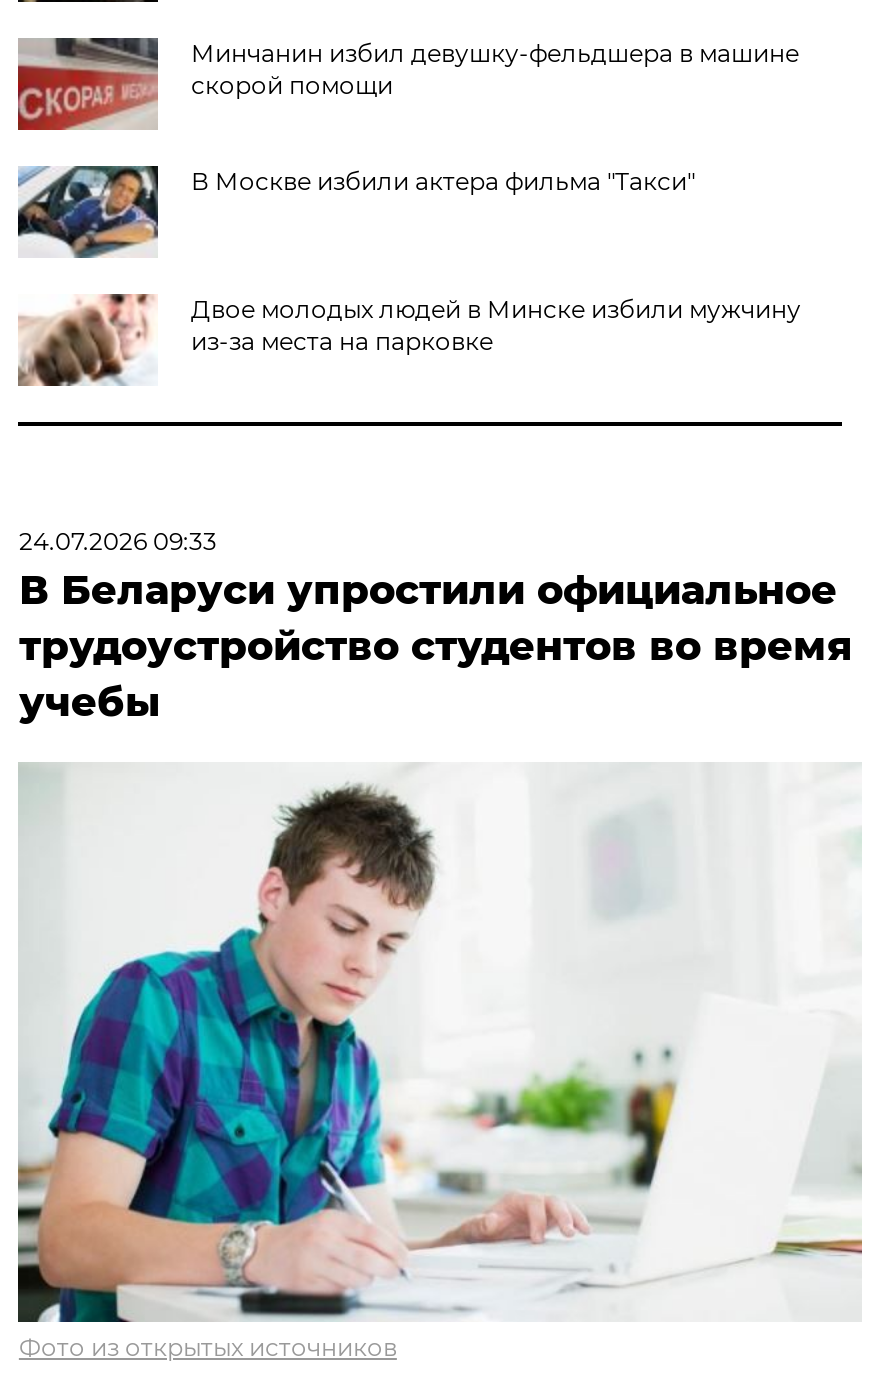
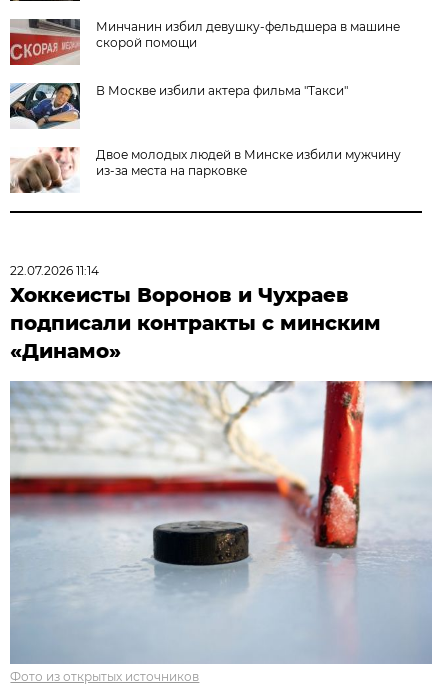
- 24.07.2026 09:33
- В Беларуси упростили официальное
- трудоустройство студентов во время
- учебы
+ 22.07.2026 11:14
+ Хоккеисты Воронов и Чухраев
+ подписали контракты с минским
+ «Динамо»

- [image]
+ [image]
